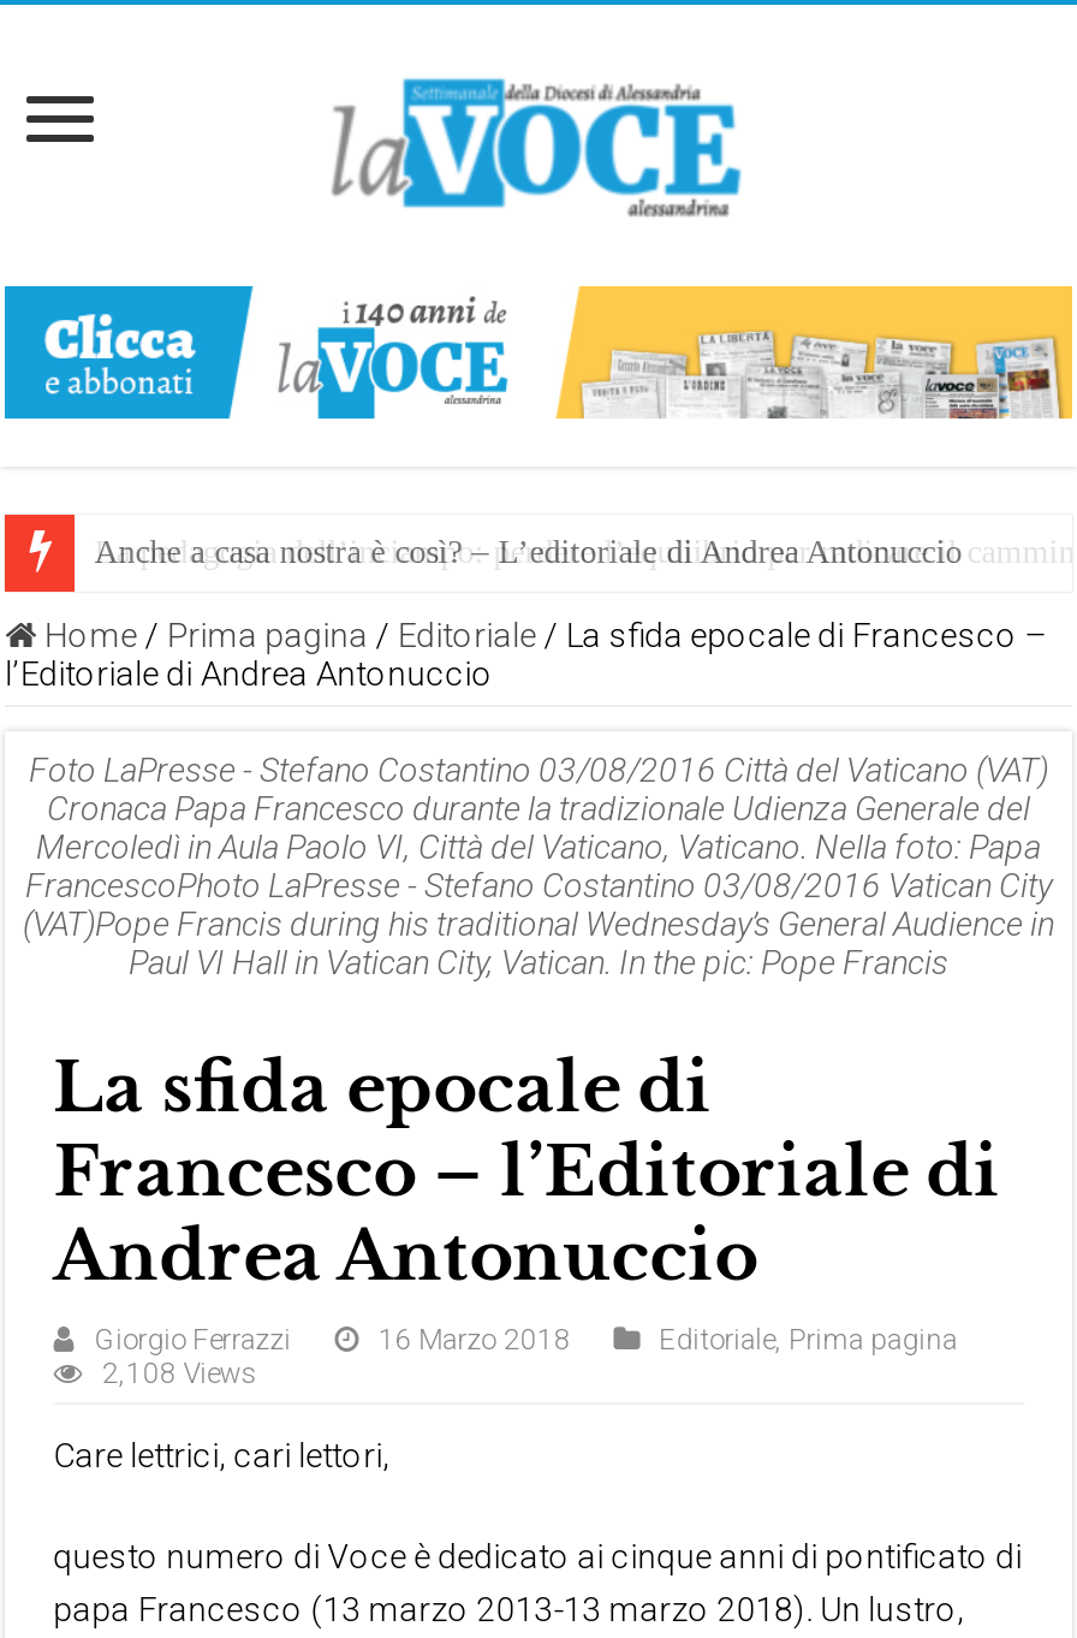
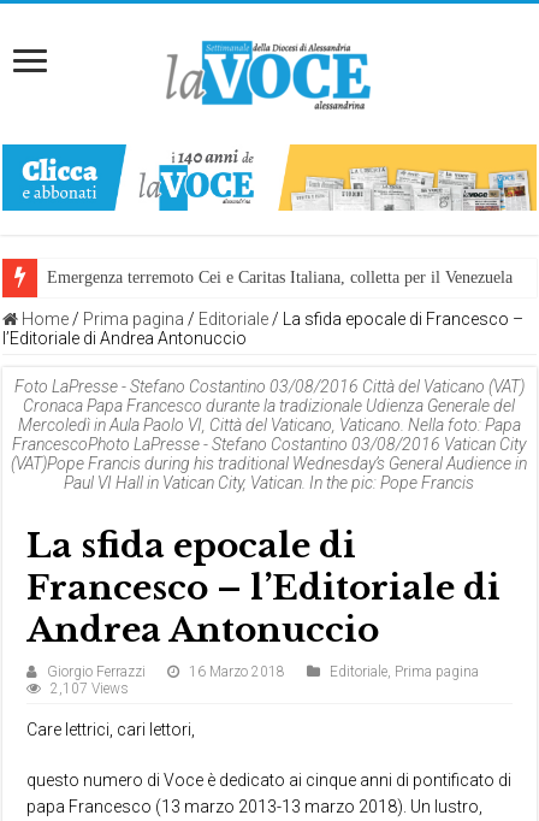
- Anche a casa nostra è così? – L’editoriale di Andrea Antonuccio
+ Emergenza terremoto Cei e Caritas Italiana, colletta per il Venezuela

- 2,108 Views
+ 2,107 Views
